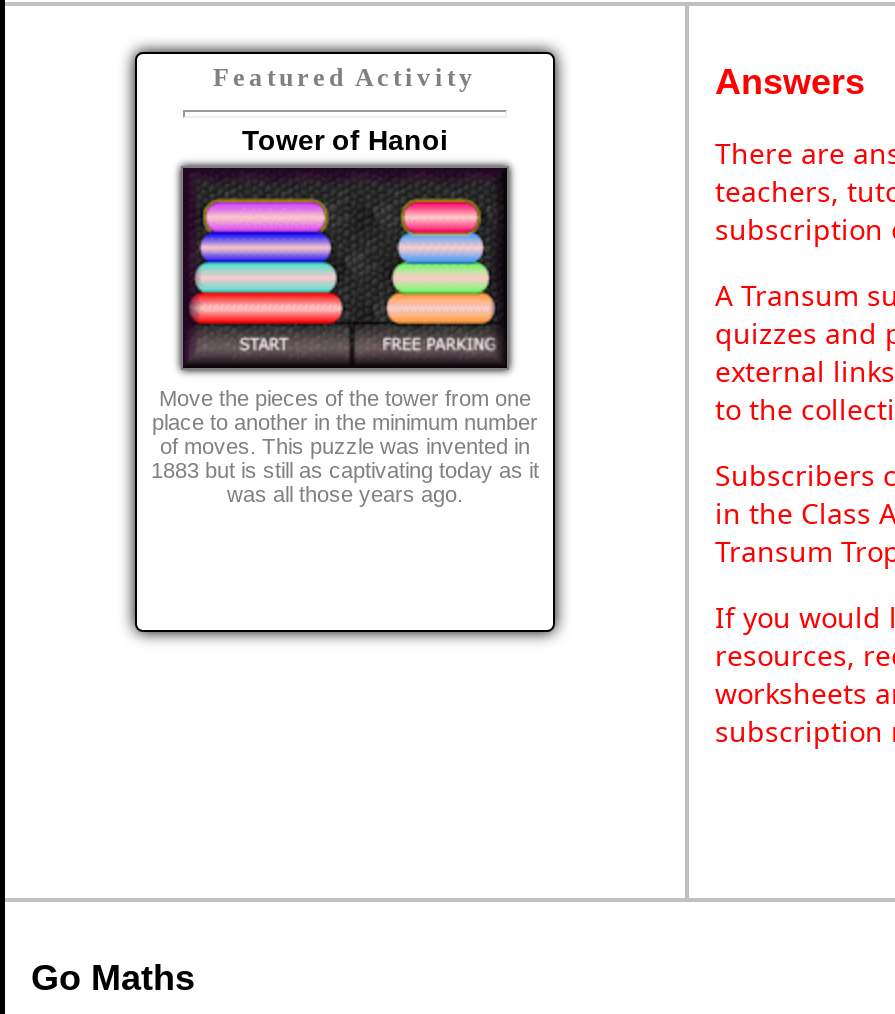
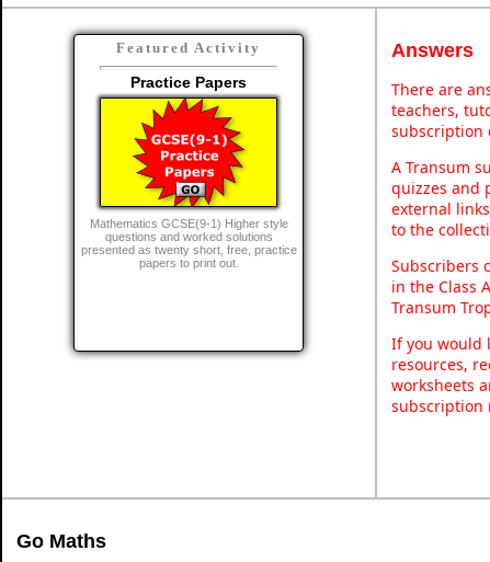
- Tower of Hanoi
+ Practice Papers

- [image]
- Move the pieces of the tower from one
- place to another in the minimum number
- of moves. This puzzle was invented in
- 1883 but is still as captivating today as it
- was all those years ago.
+ [image]
+ Mathematics GCSE(9-1) Higher style
+ questions and worked solutions
+ presented as twenty short, free, practice
+ papers to print out.
